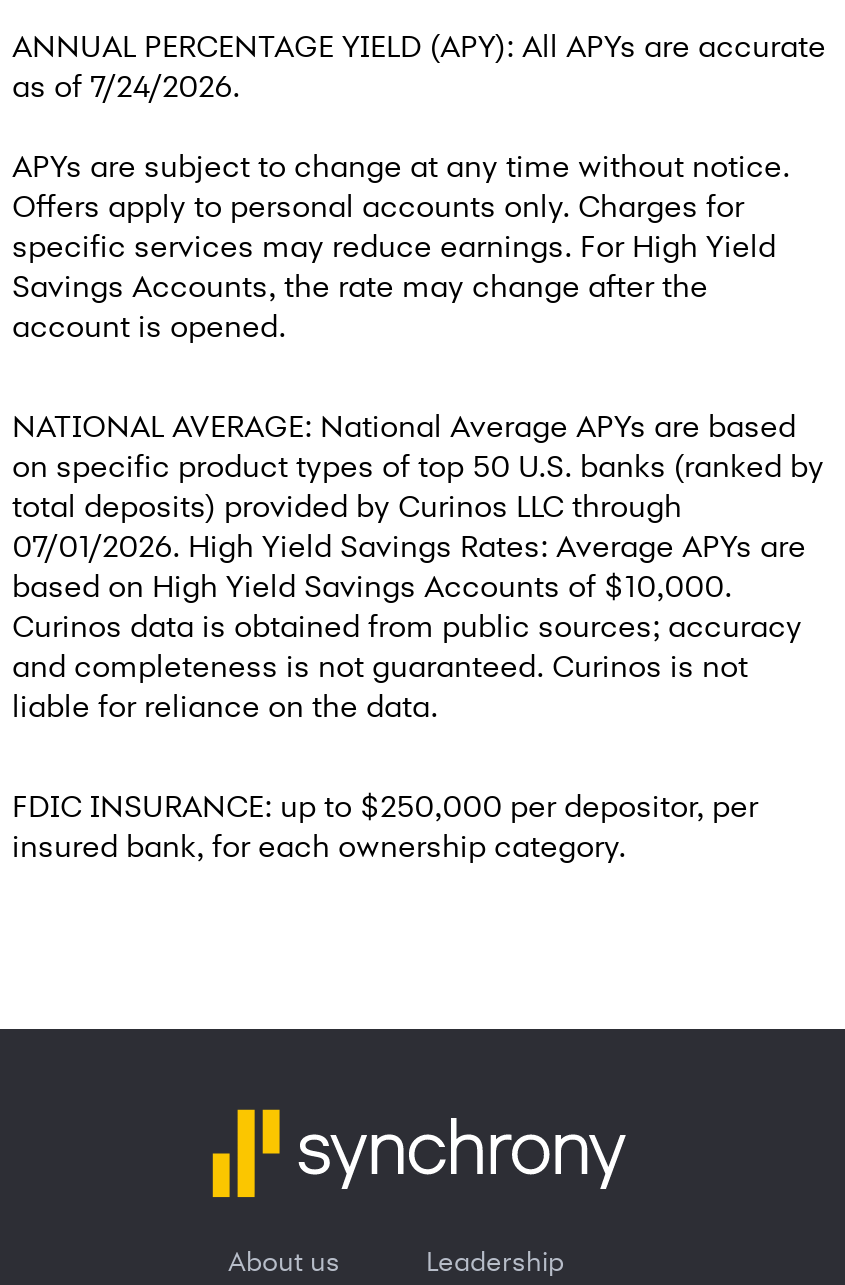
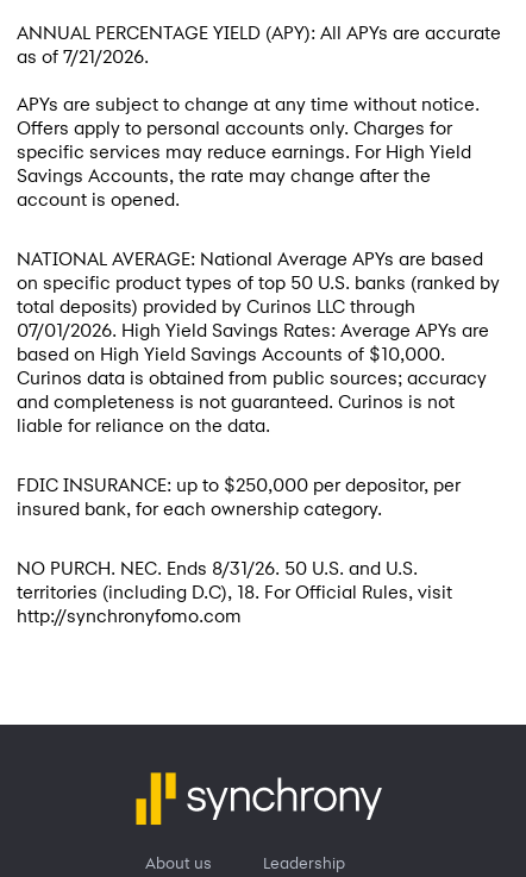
- as of 7/24/2026.
+ as of 7/21/2026.

+ NO PURCH. NEC. Ends 8/31/26. 50 U.S. and U.S.
+ territories (including D.C), 18. For Official Rules, visit
+ http://synchronyfomo.com
